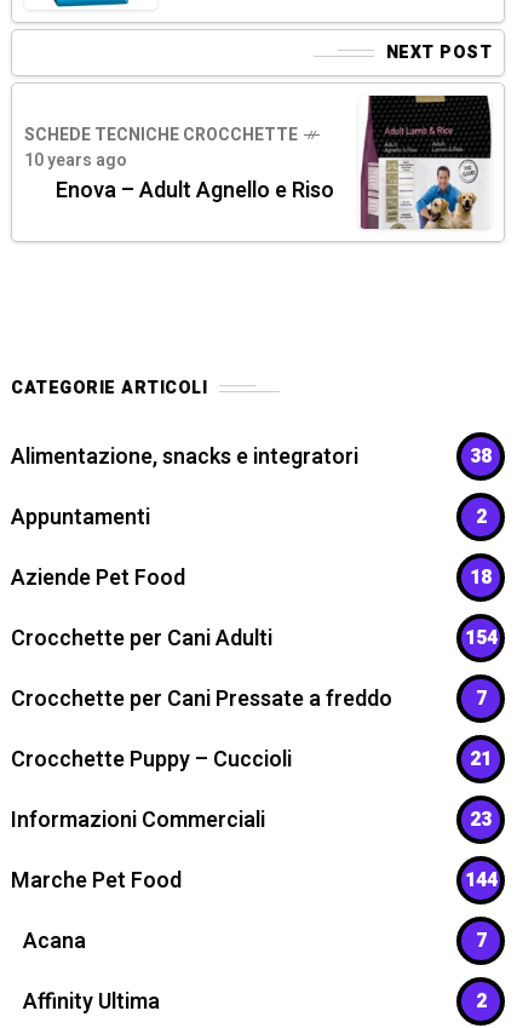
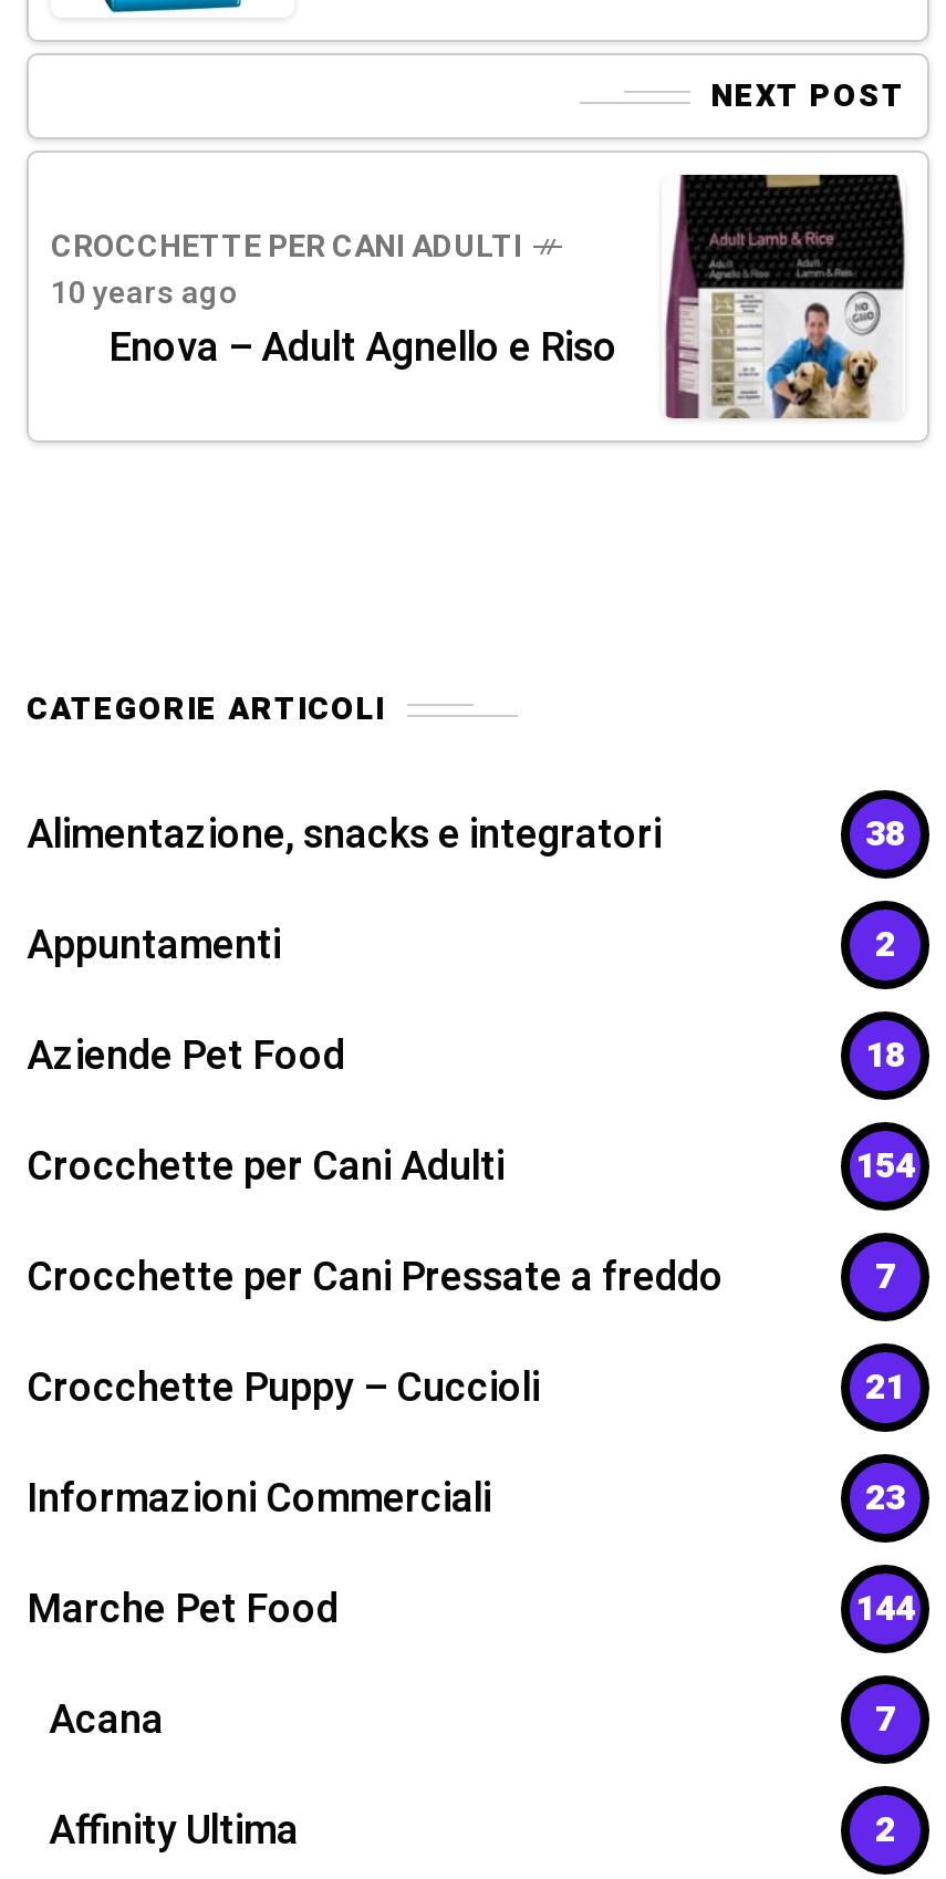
- SCHEDE TECNICHE CROCCHETTE
+ CROCCHETTE PER CANI ADULTI
